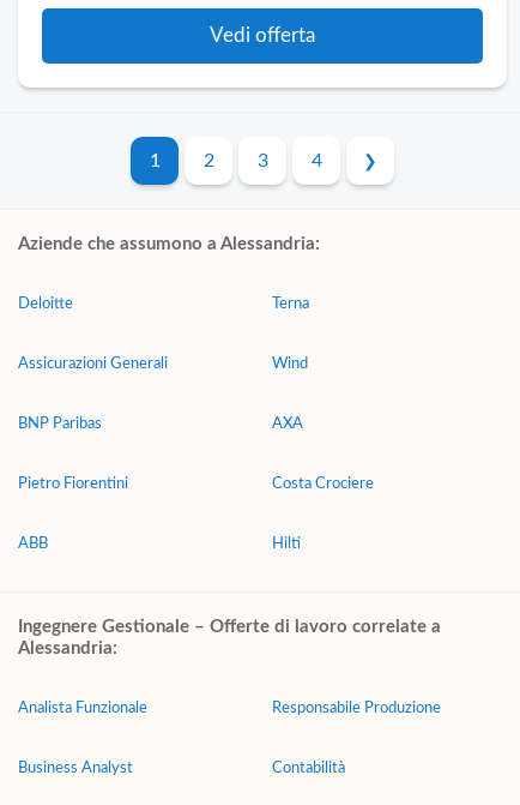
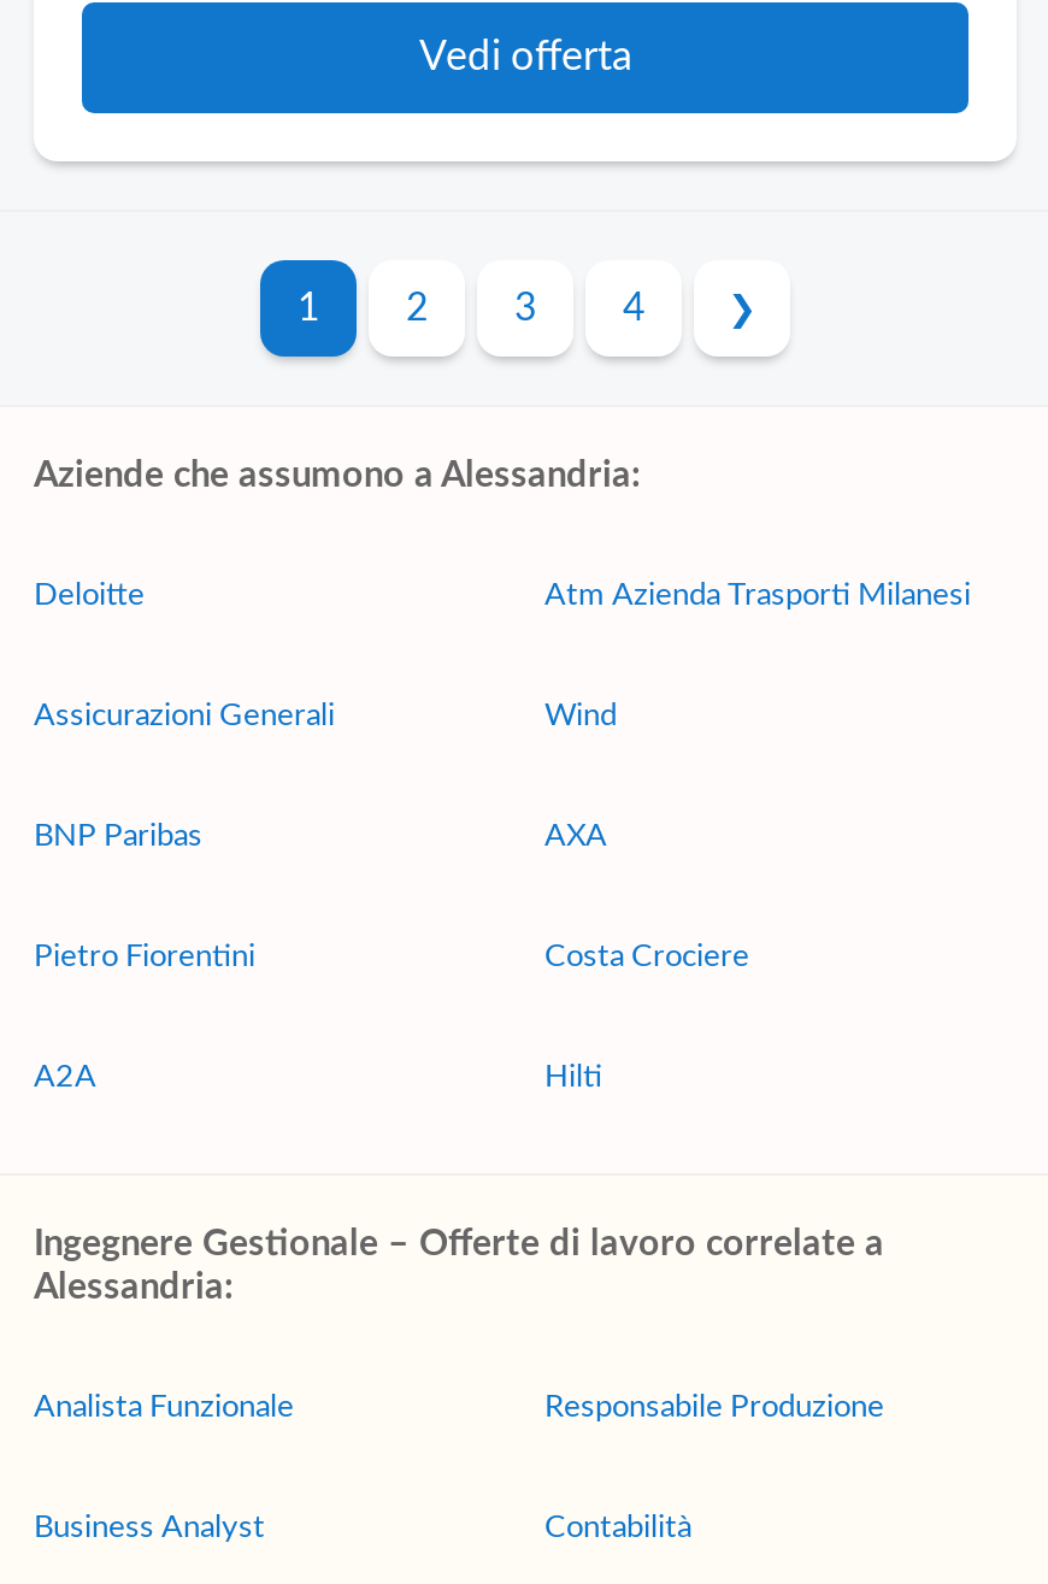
- Terna
+ Atm Azienda Trasporti Milanesi

- ABB
+ A2A
